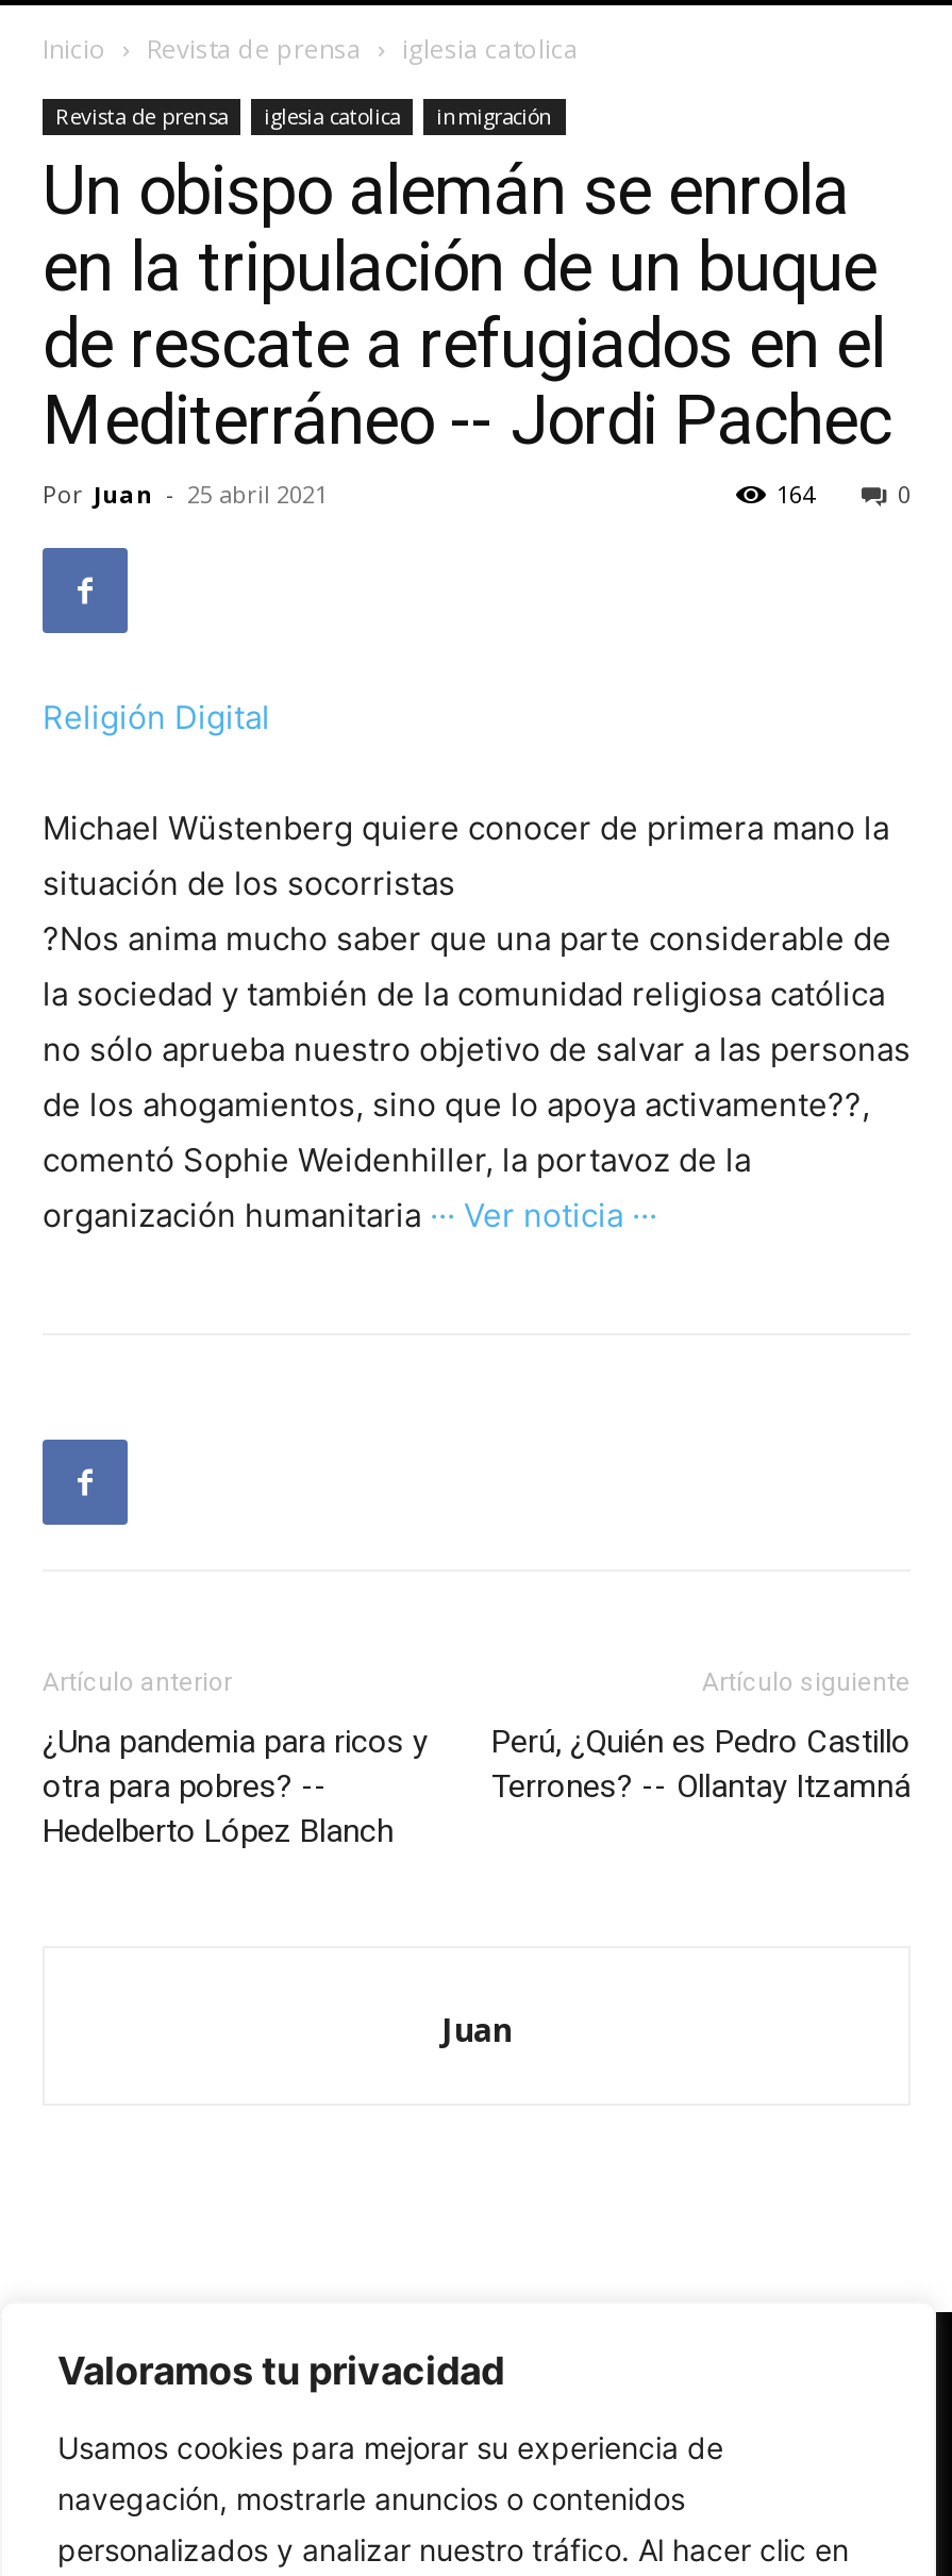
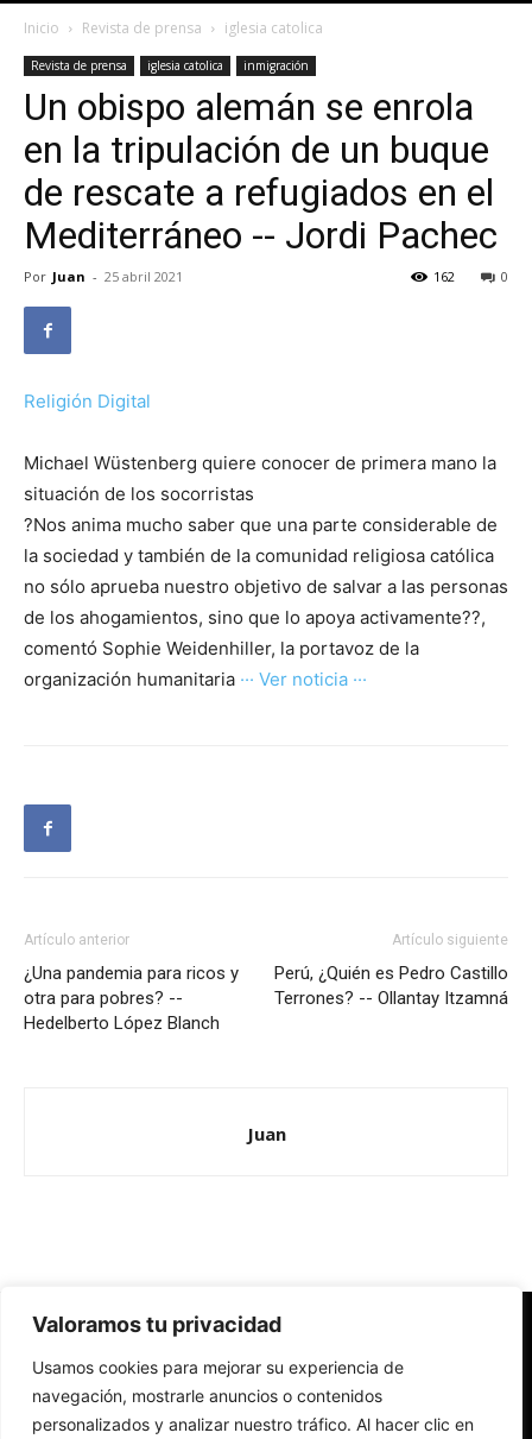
- 164
+ 162
